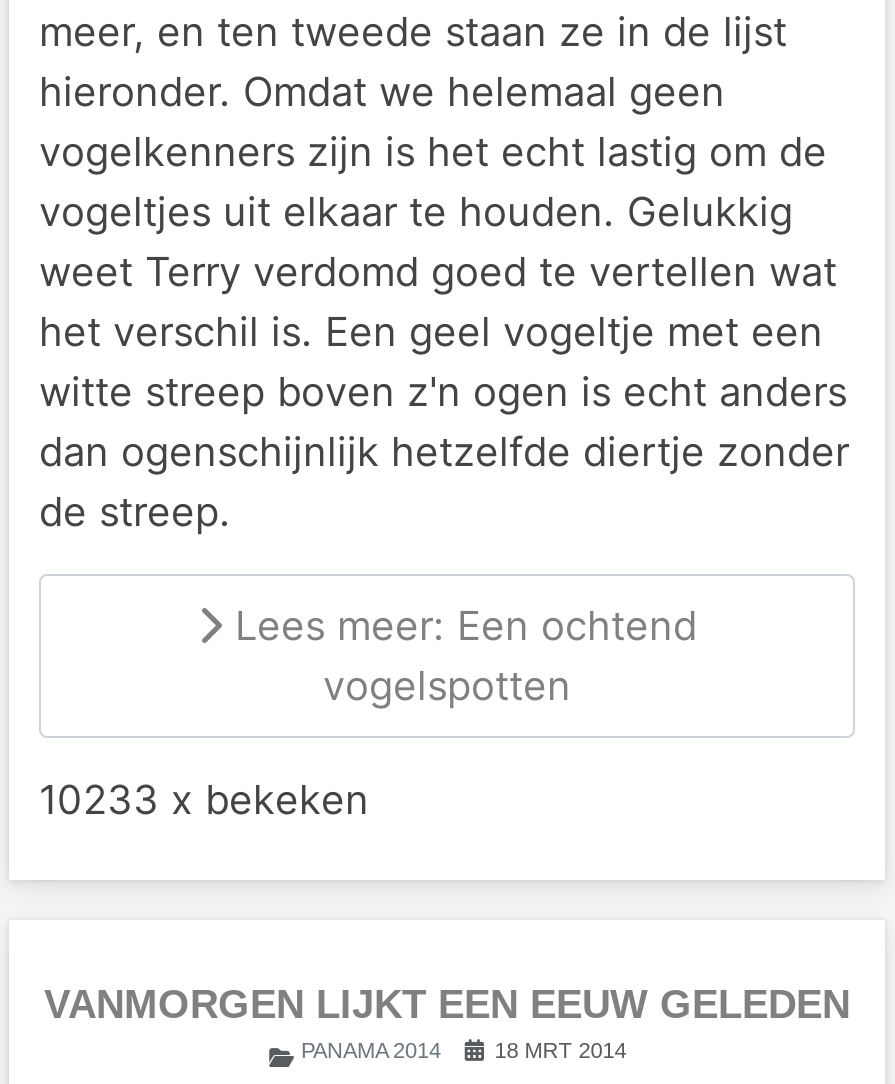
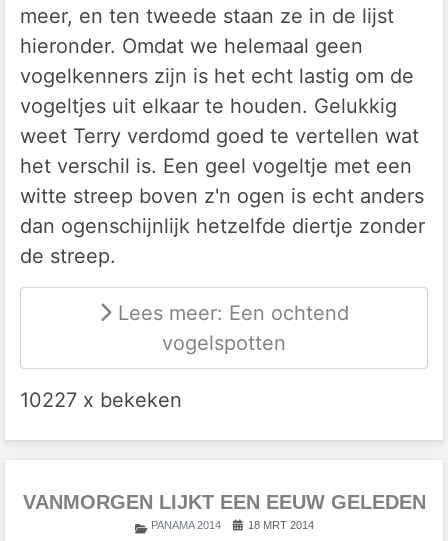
- 10233 x bekeken
+ 10227 x bekeken
